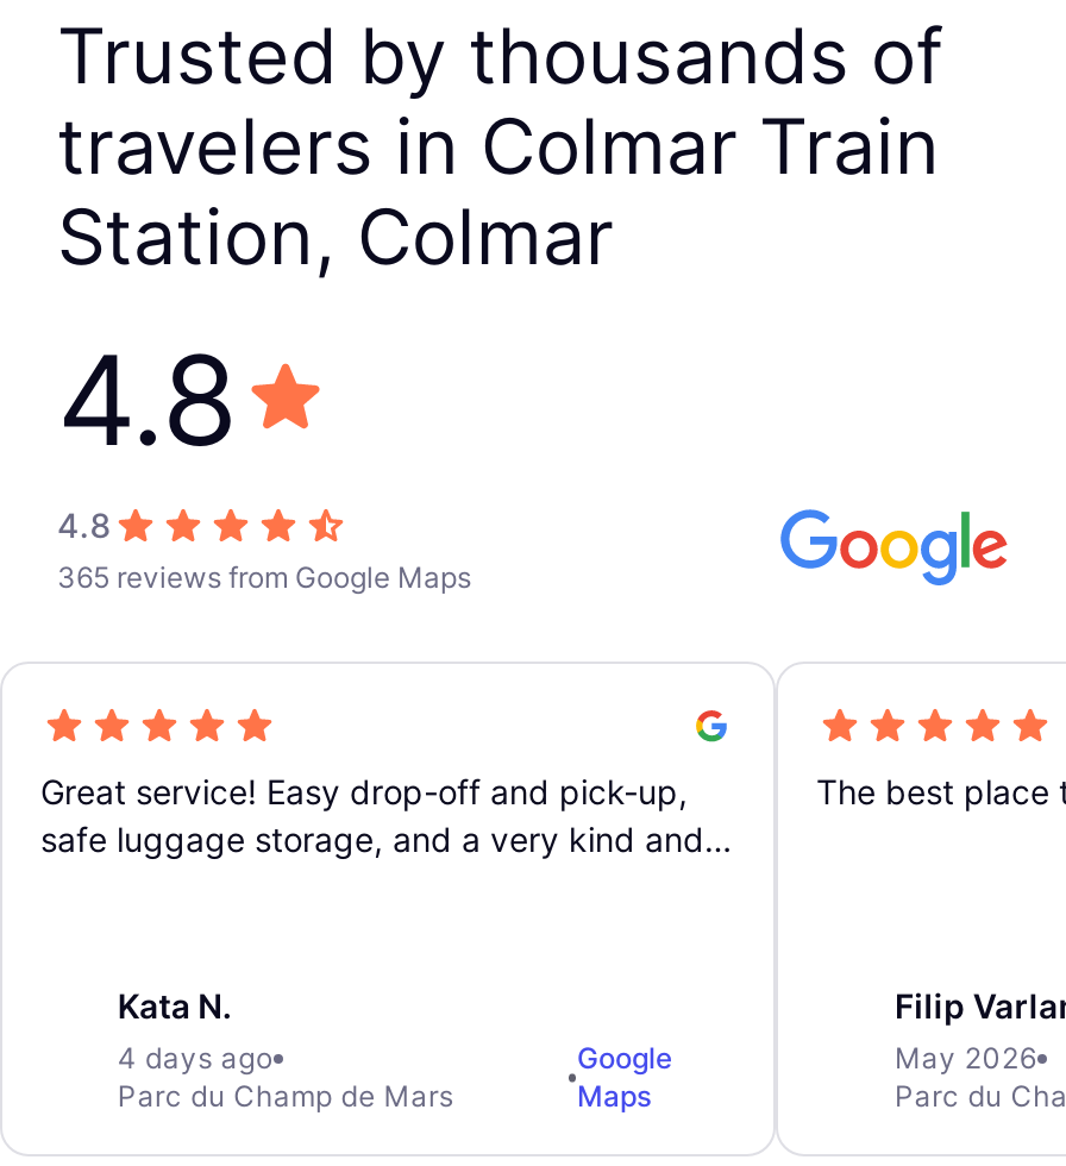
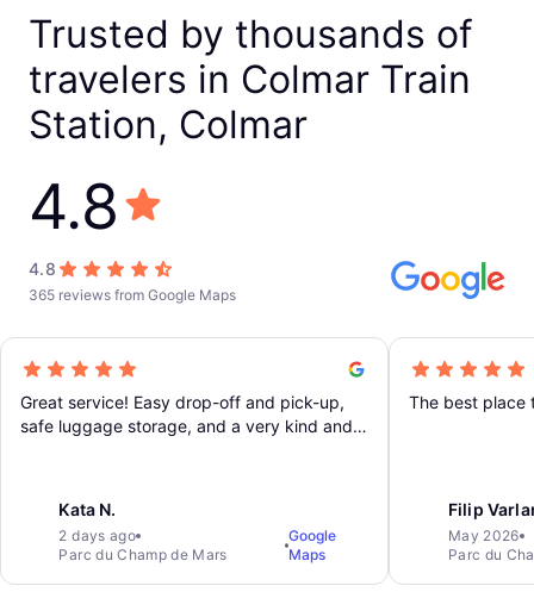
- 4 days ago
+ 2 days ago
